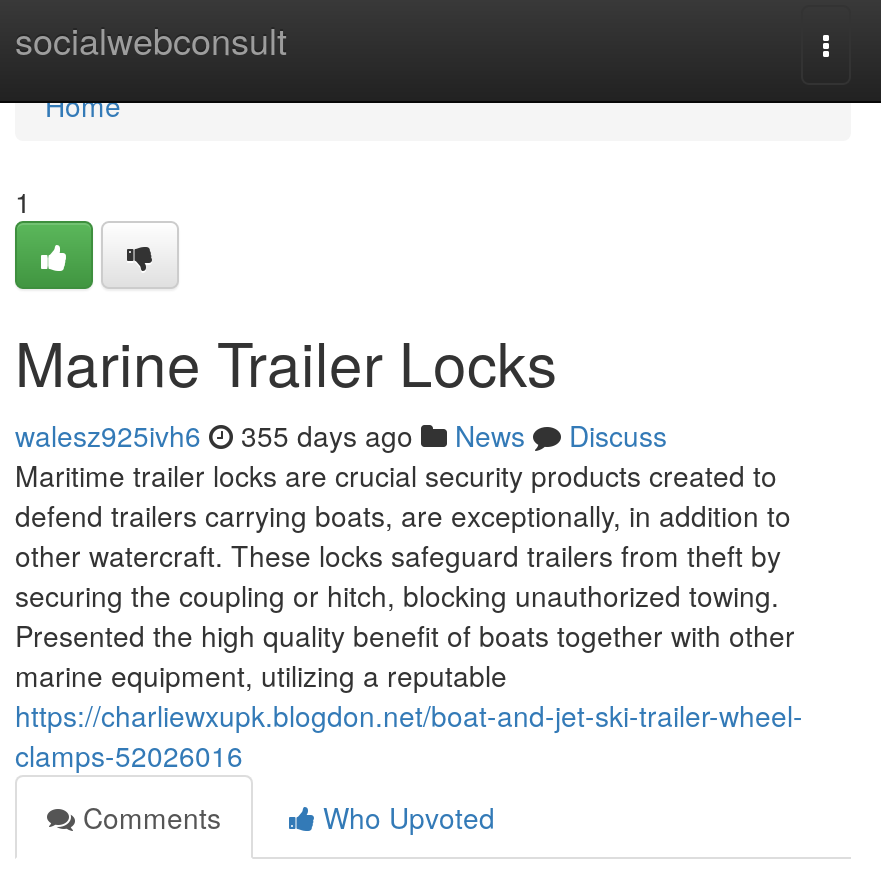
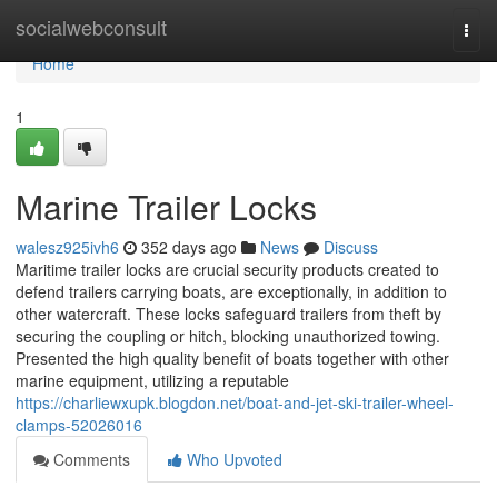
- walesz925ivh6 355 days ago News Discuss
+ walesz925ivh6 352 days ago News Discuss
